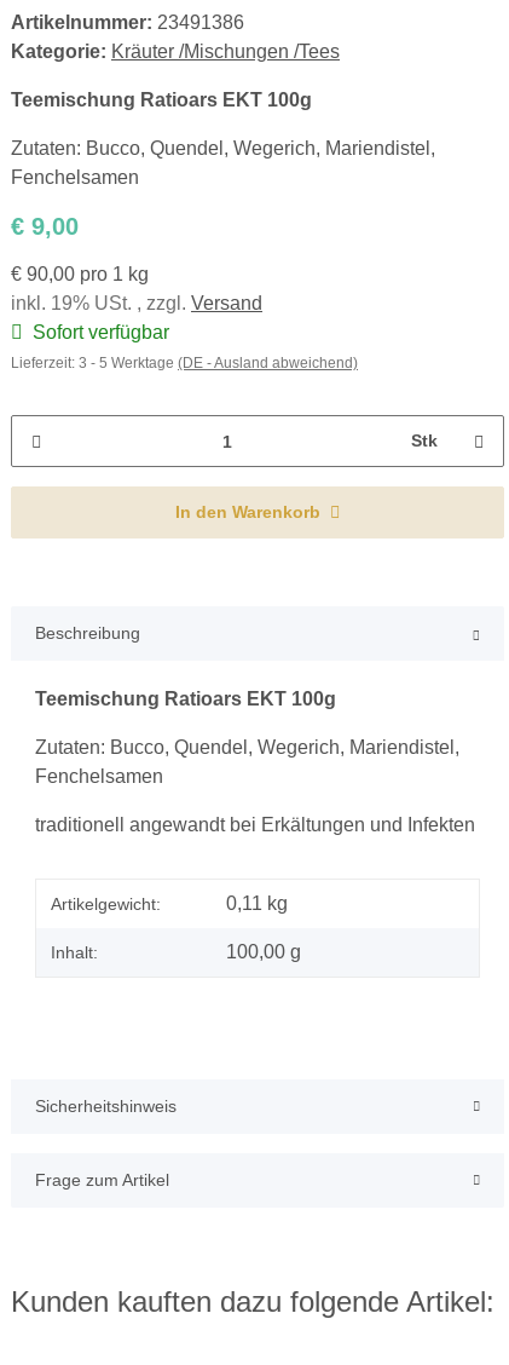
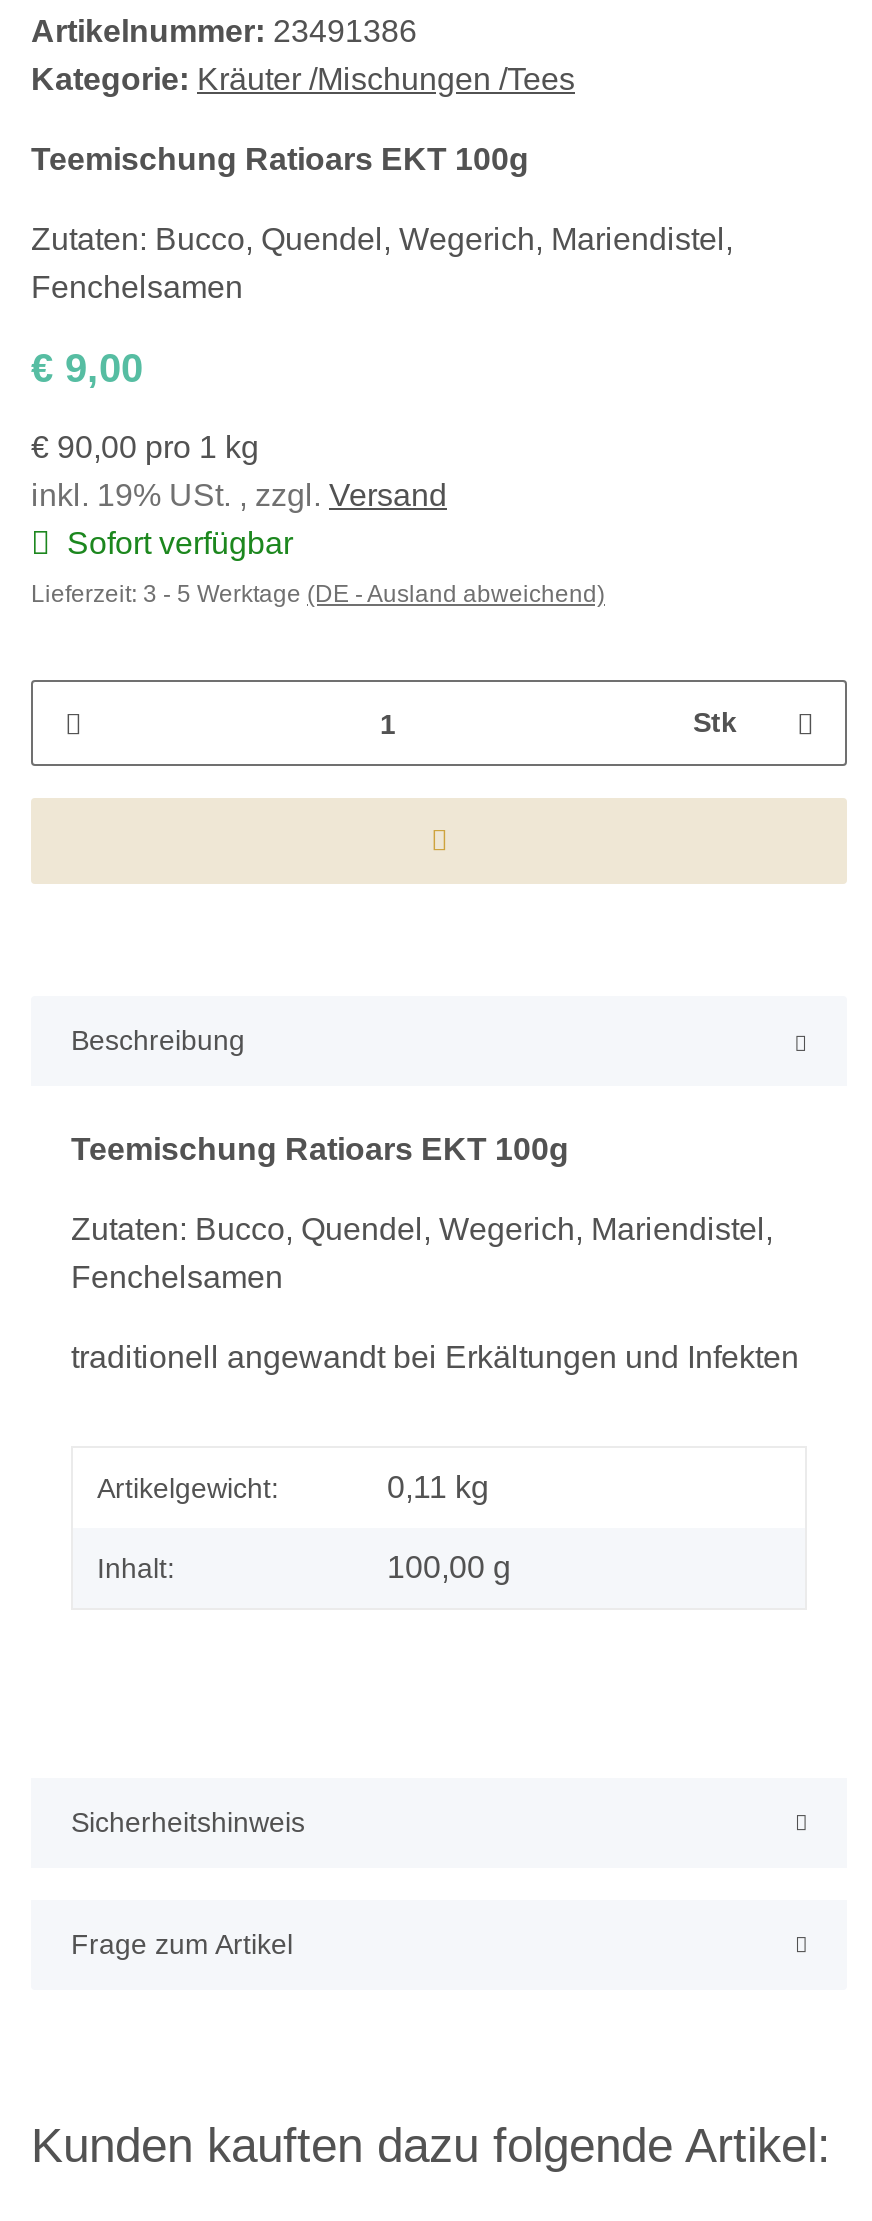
- In den Warenkorb
